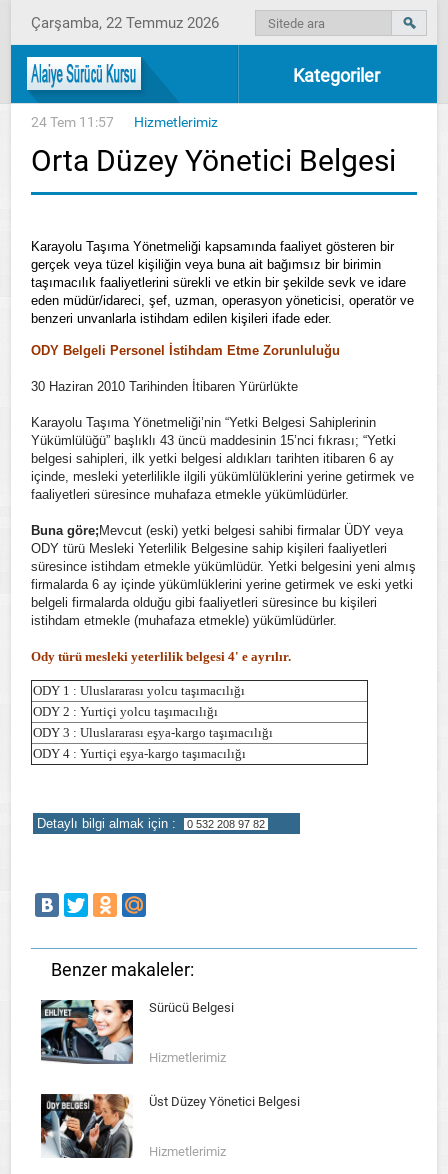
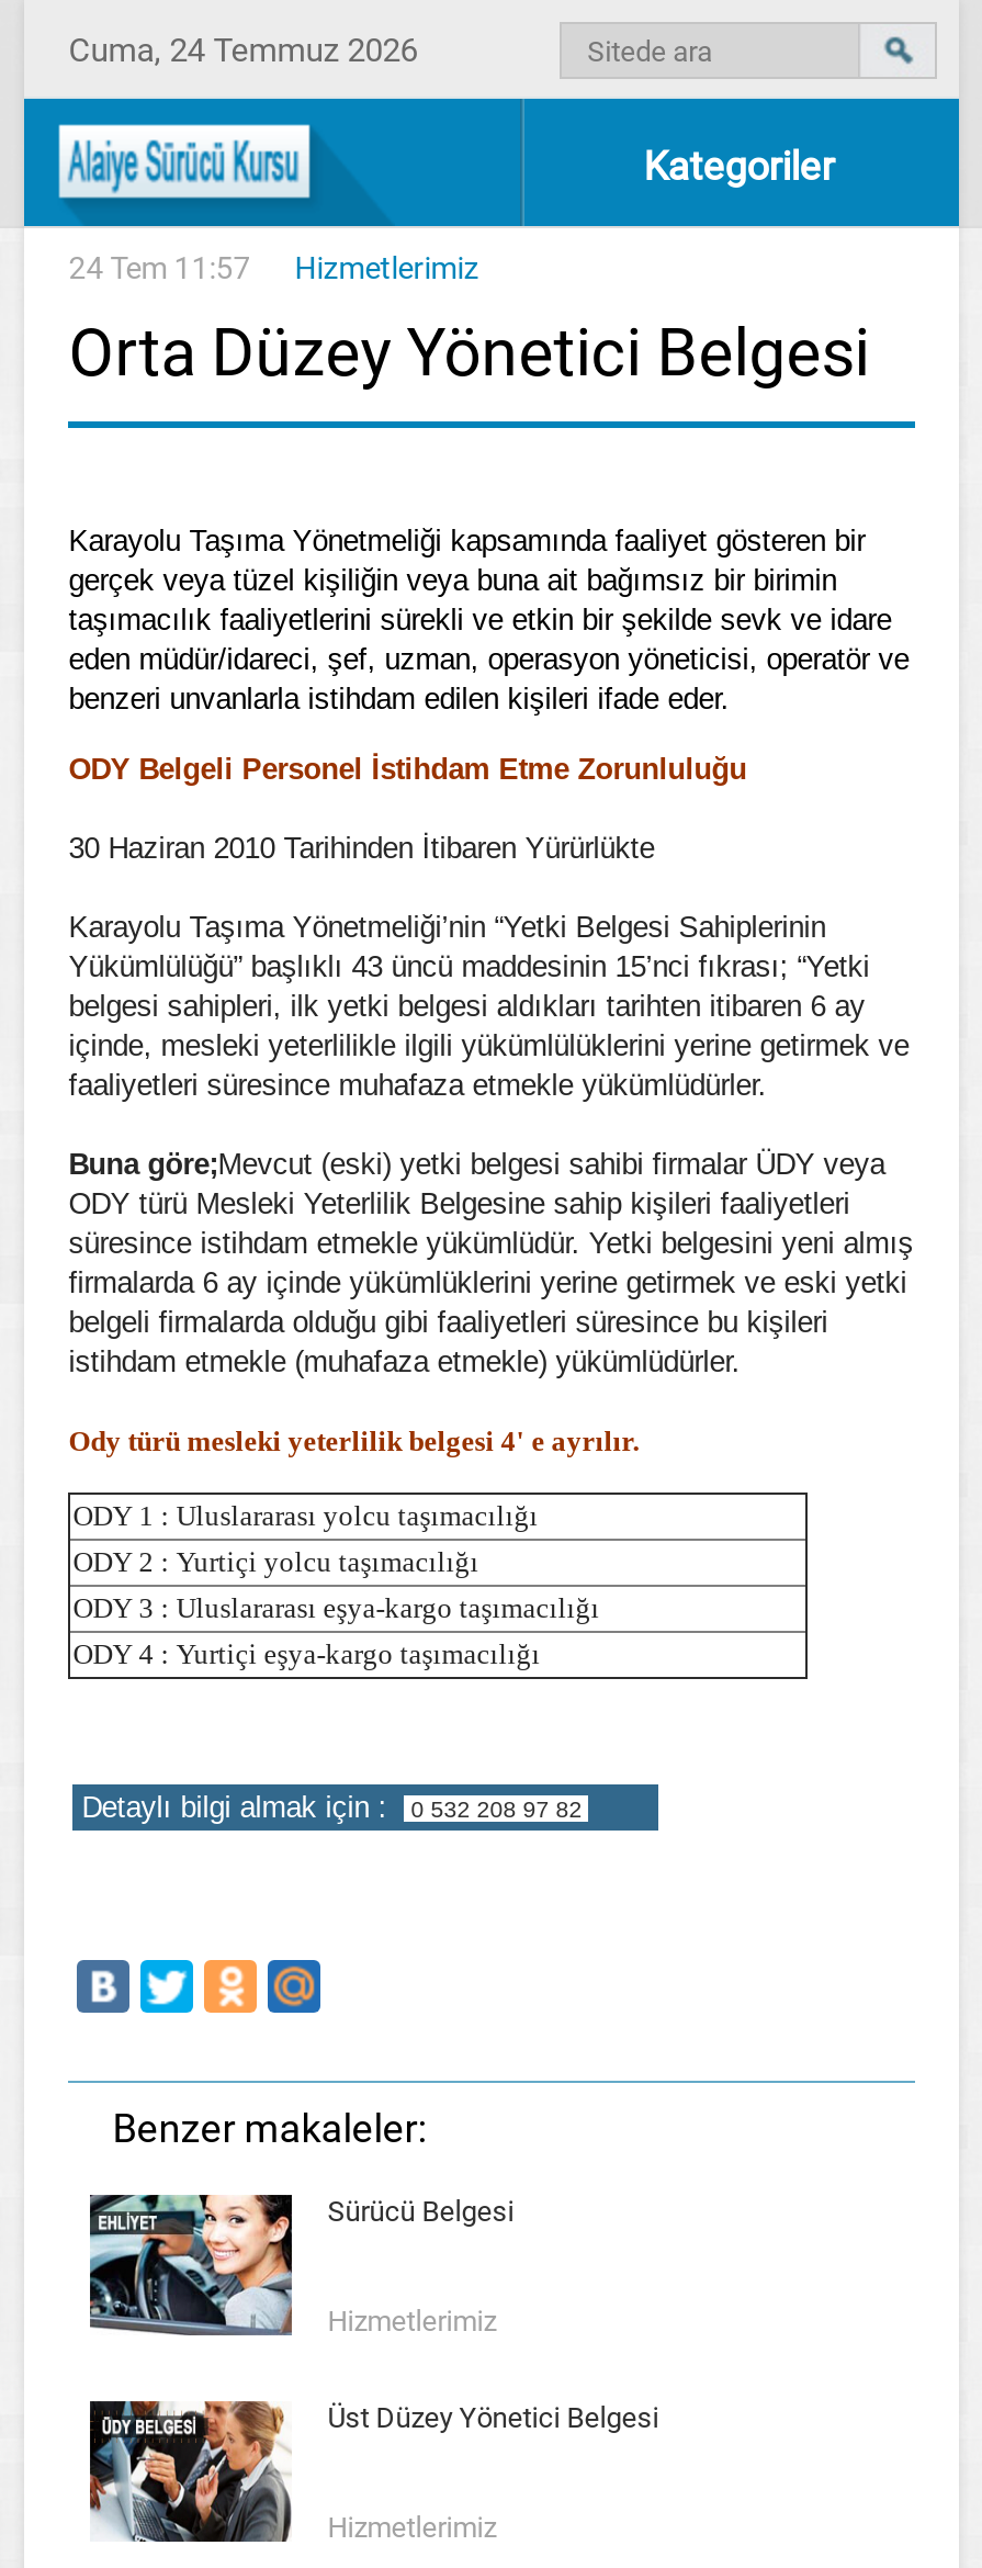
- Çarşamba, 22 Temmuz 2026
+ Cuma, 24 Temmuz 2026
